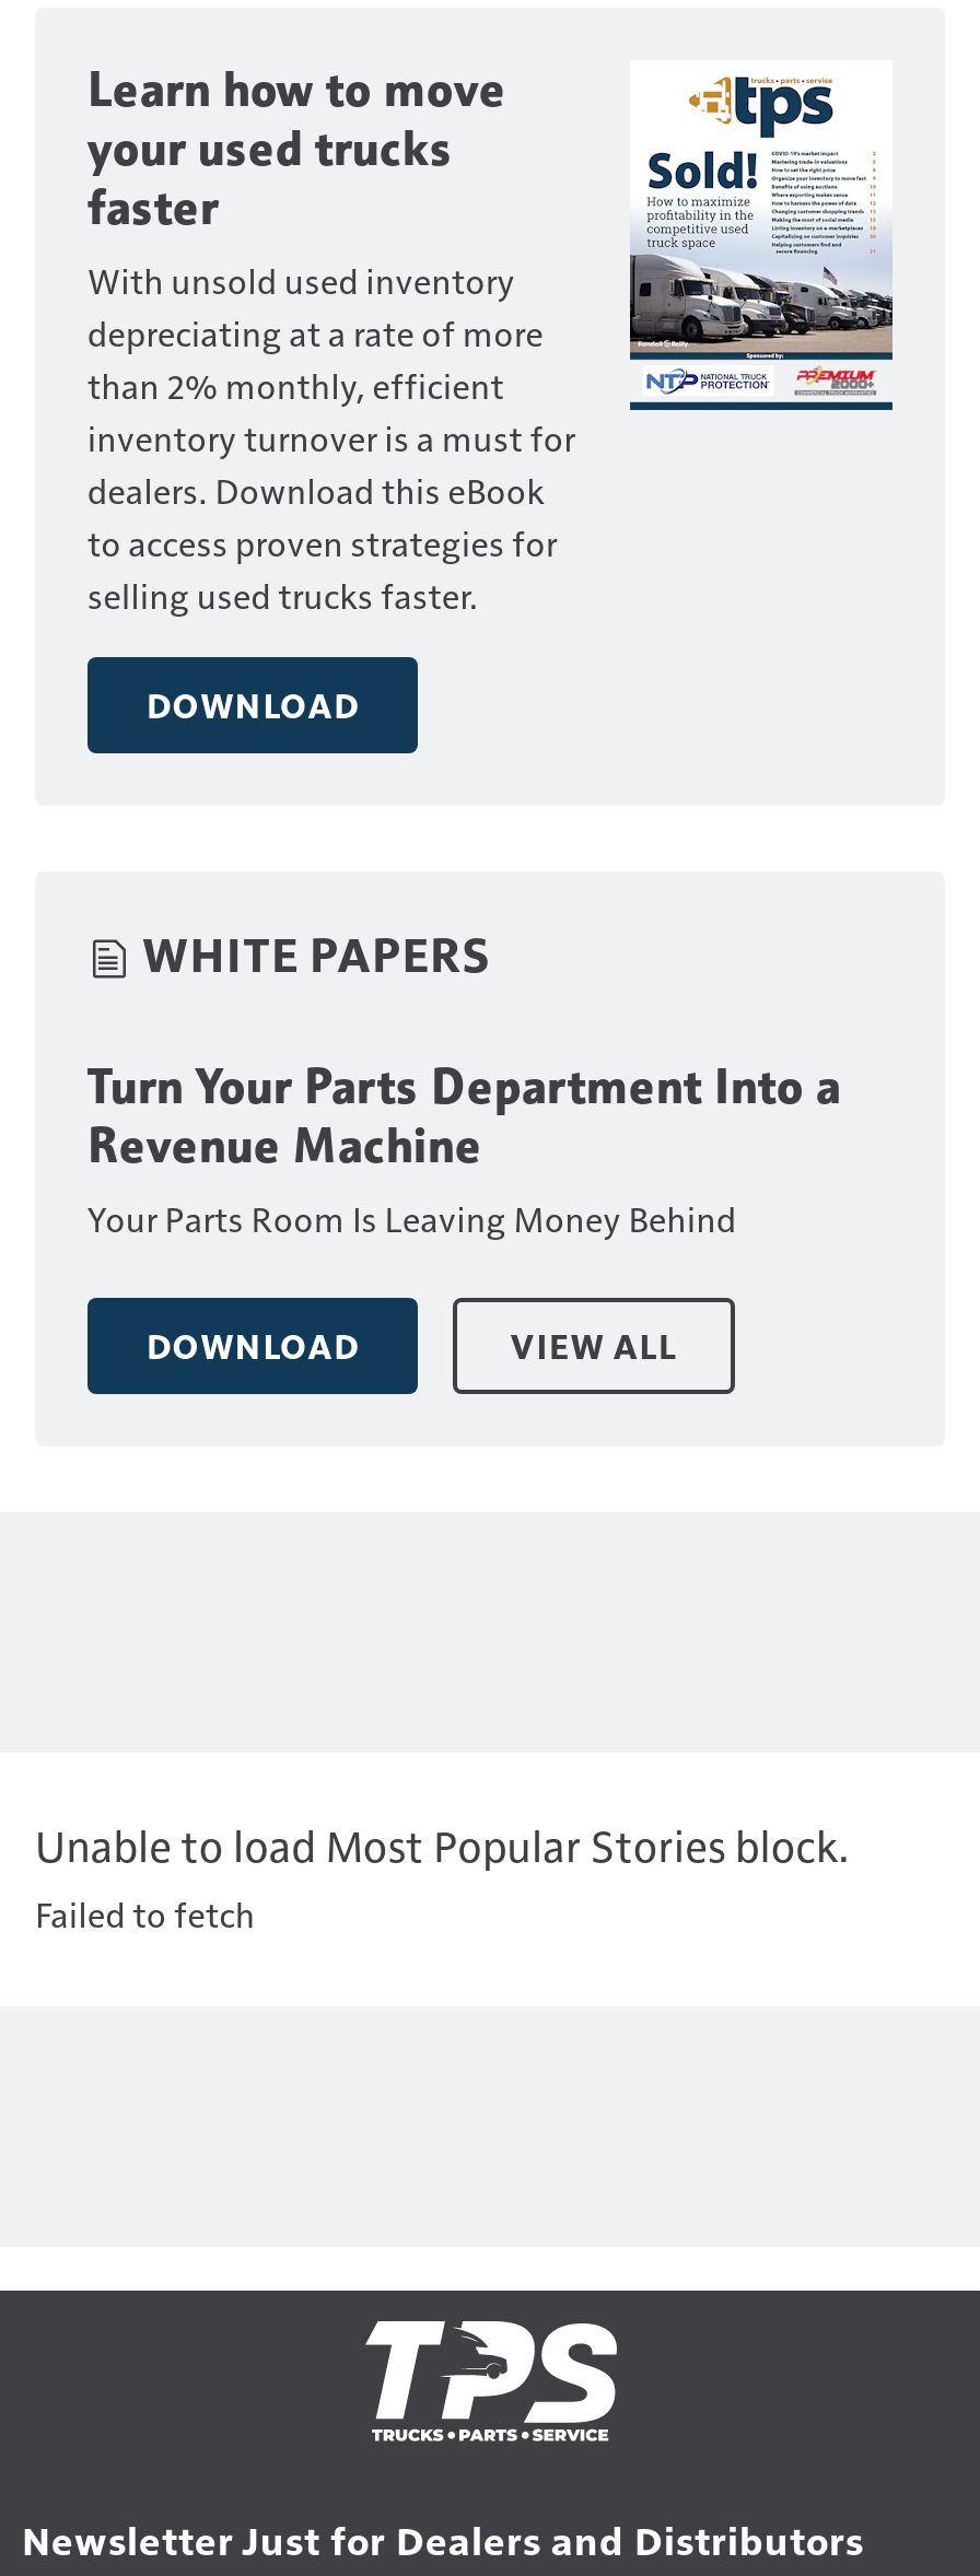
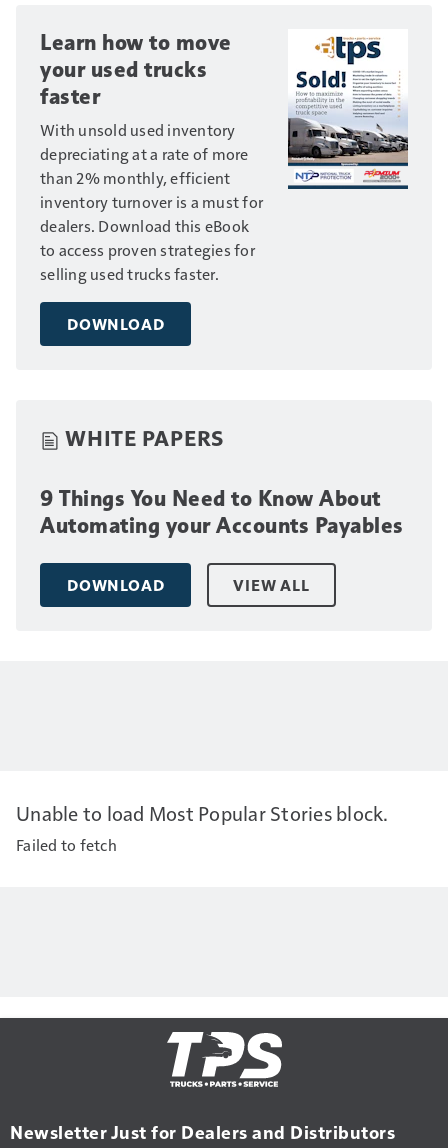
- Turn Your Parts Department Into a
- Revenue Machine
- Your Parts Room Is Leaving Money Behind
+ 9 Things You Need to Know About
+ Automating your Accounts Payables
